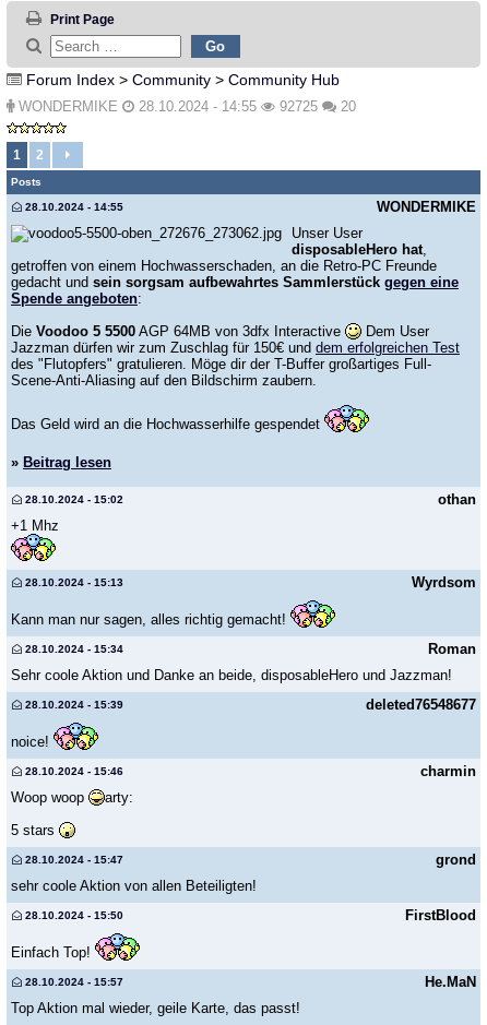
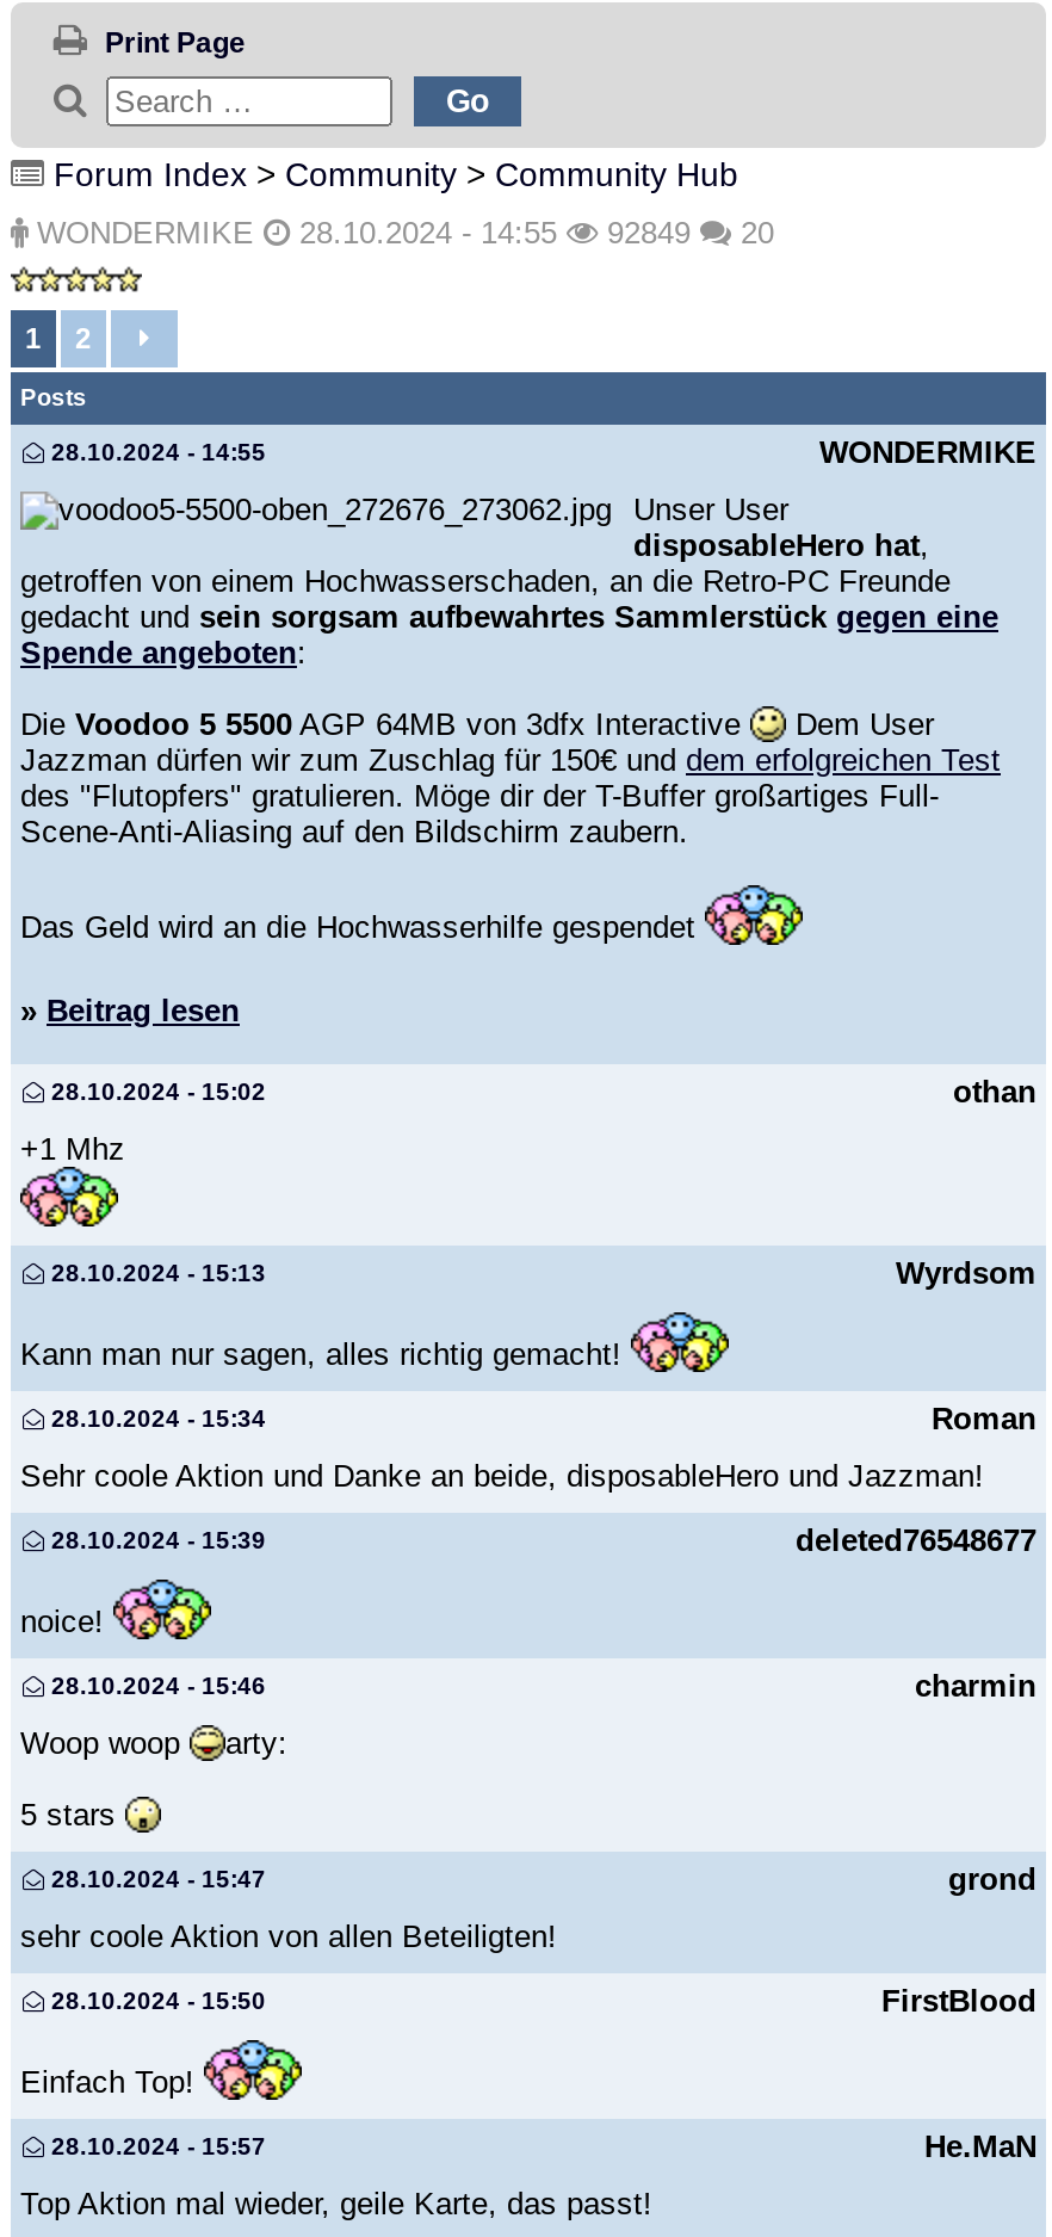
- WONDERMIKE 28.10.2024 - 14:55 92725 20
+ WONDERMIKE 28.10.2024 - 14:55 92849 20
